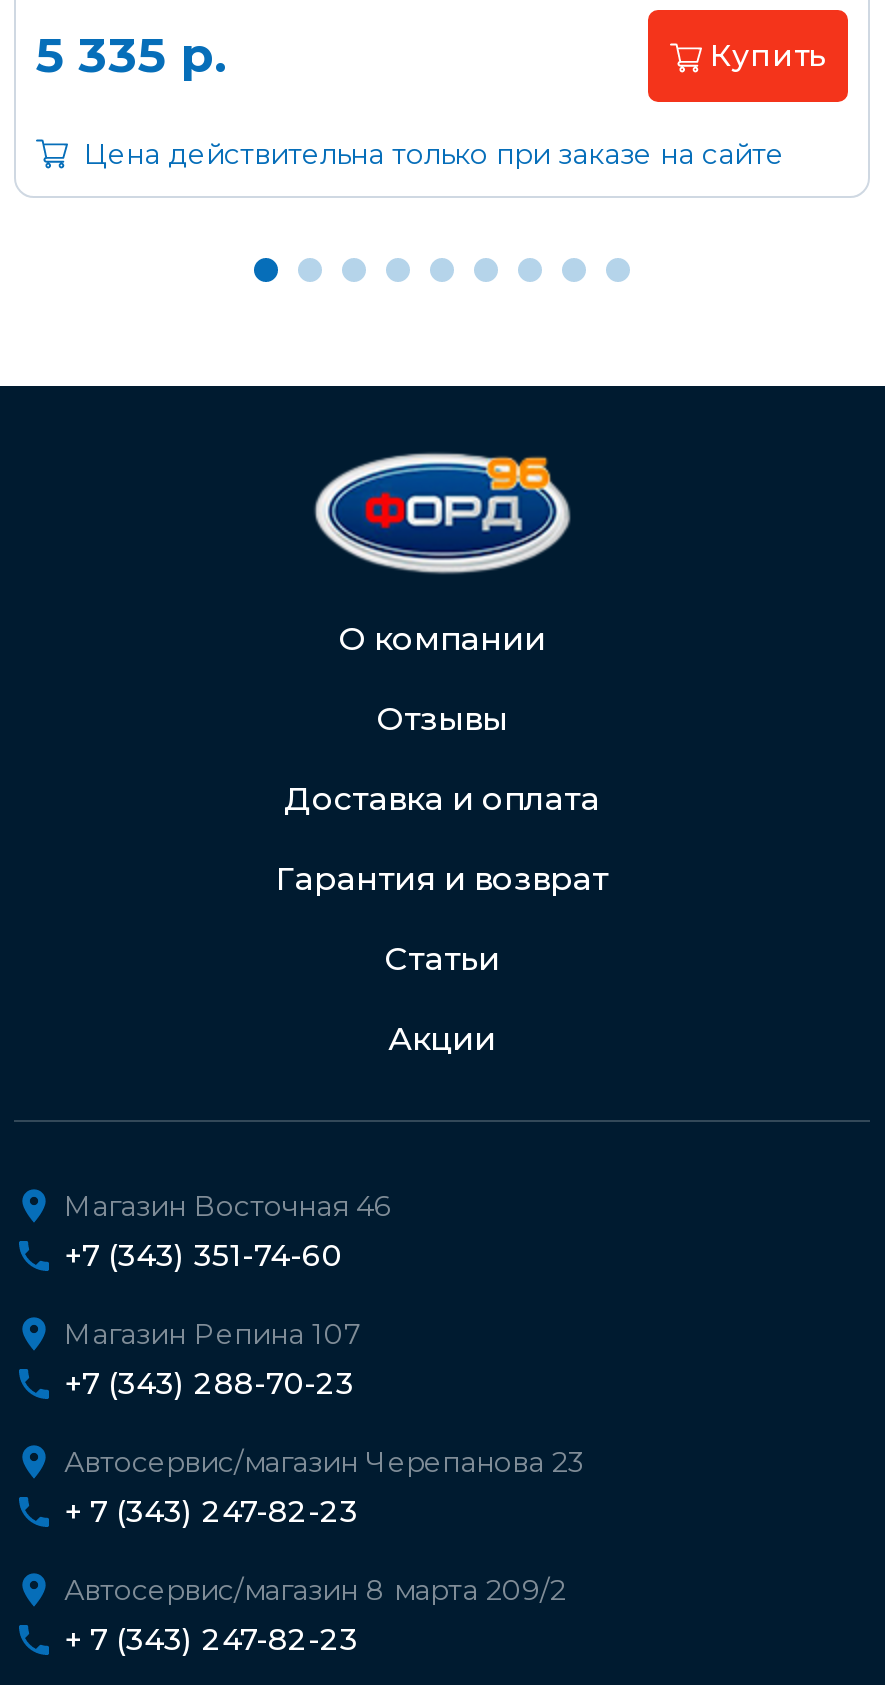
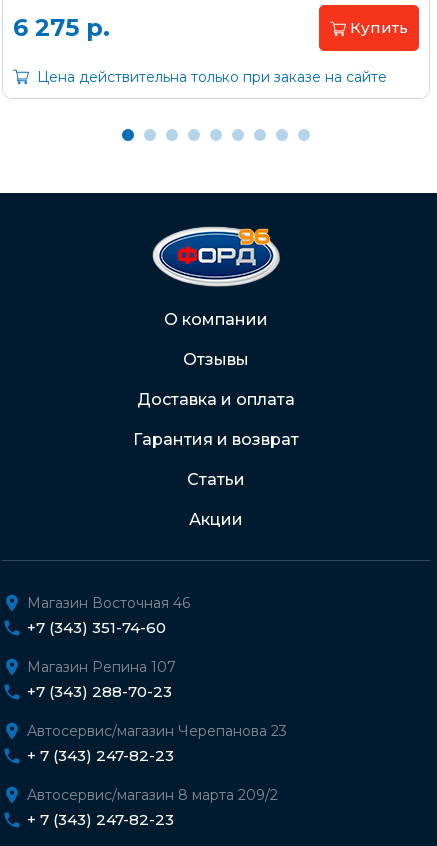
- 5 335 р.
+ 6 275 р.
